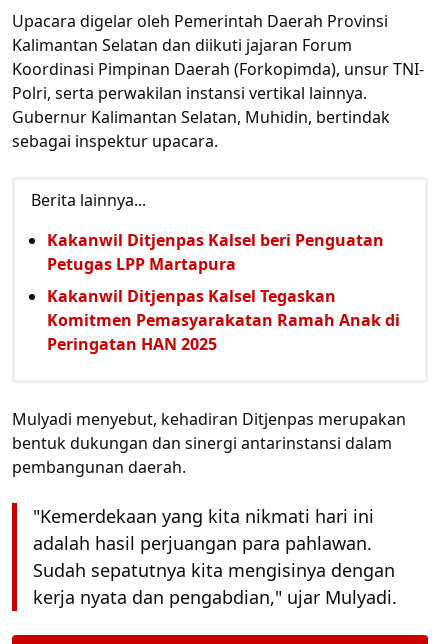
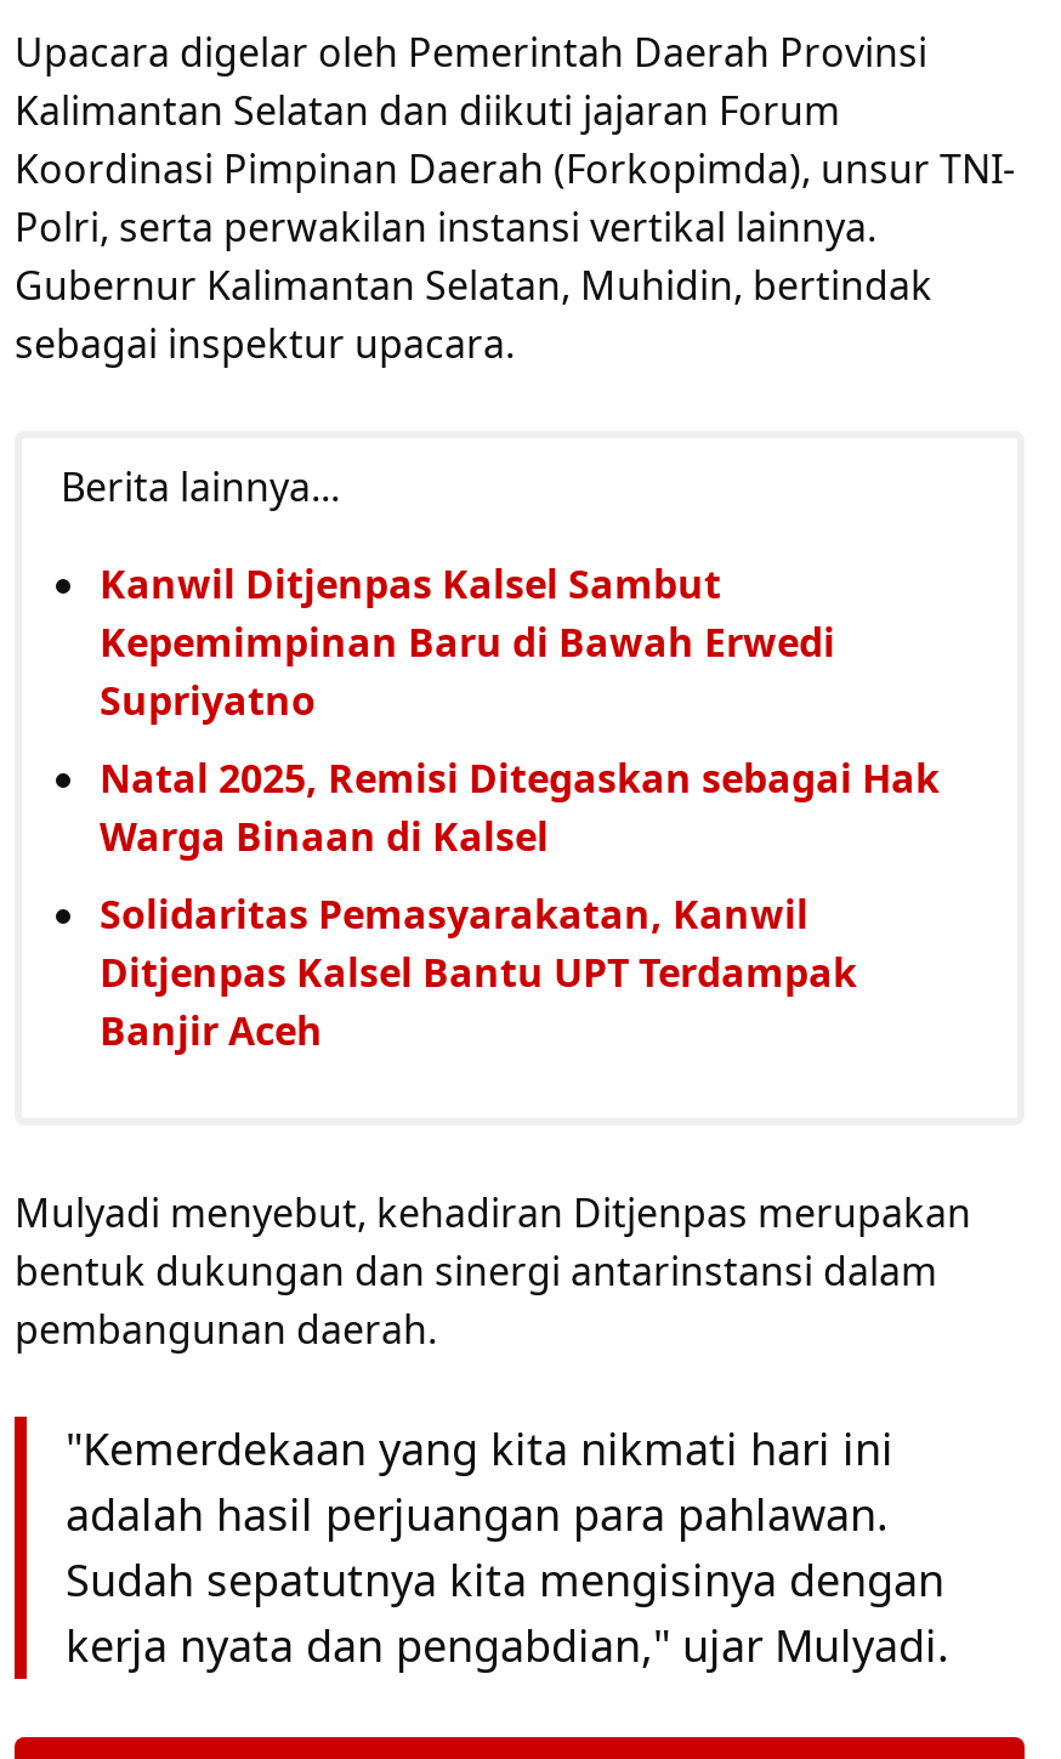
- Kakanwil Ditjenpas Kalsel beri Penguatan
- Petugas LPP Martapura
- Kakanwil Ditjenpas Kalsel Tegaskan
- Komitmen Pemasyarakatan Ramah Anak di
- Peringatan HAN 2025
+ Kanwil Ditjenpas Kalsel Sambut
+ Kepemimpinan Baru di Bawah Erwedi
+ Supriyatno
+ Natal 2025, Remisi Ditegaskan sebagai Hak
+ Warga Binaan di Kalsel
+ Solidaritas Pemasyarakatan, Kanwil
+ Ditjenpas Kalsel Bantu UPT Terdampak
+ Banjir Aceh
